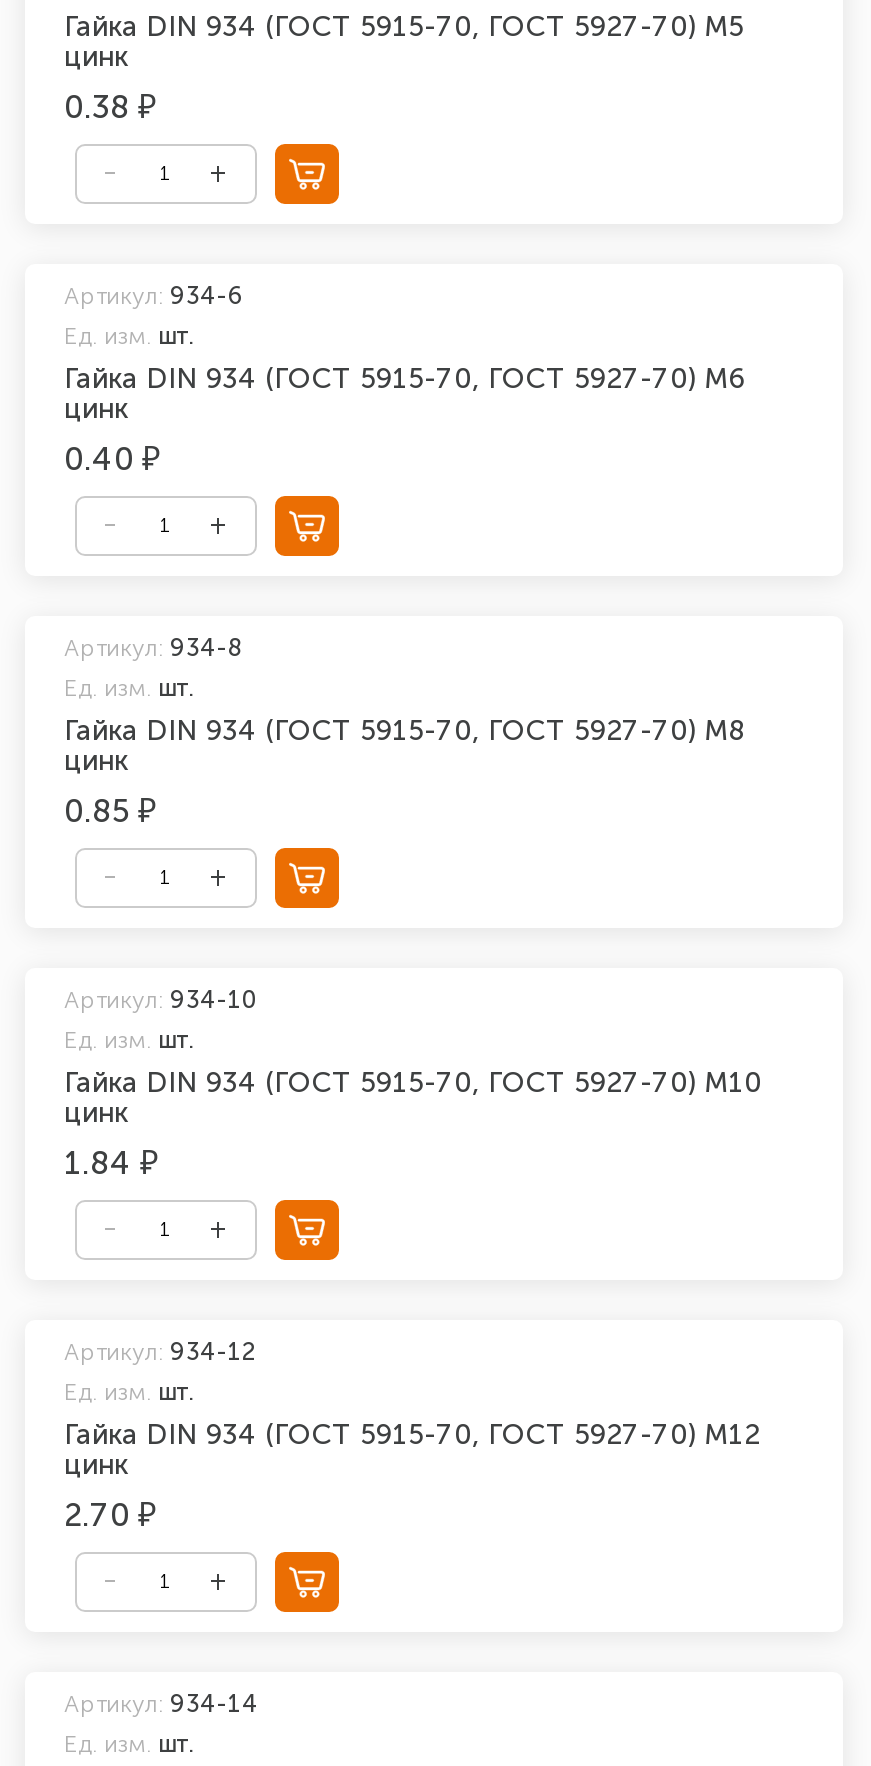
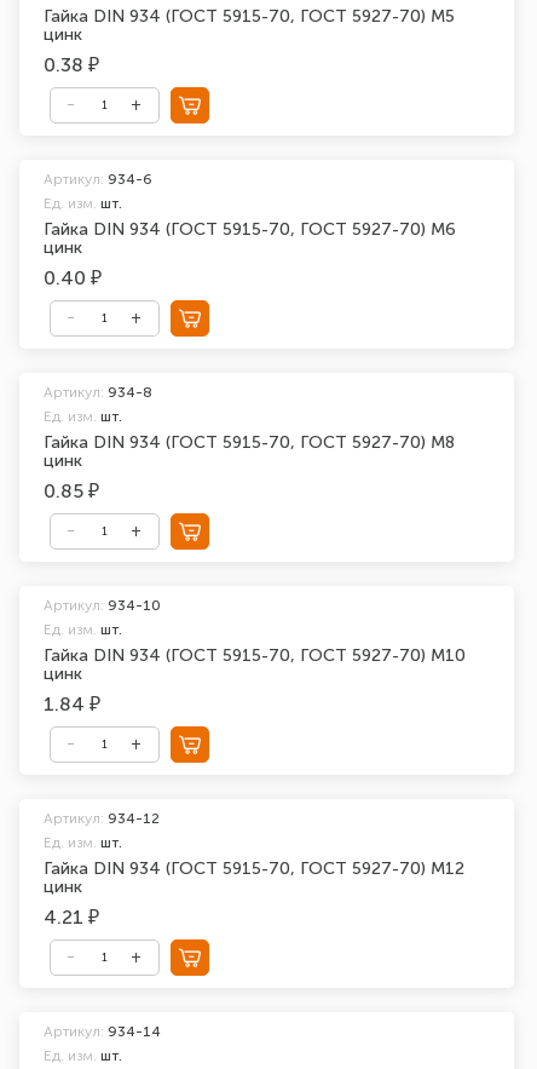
- 2.70 ₽
+ 4.21 ₽
